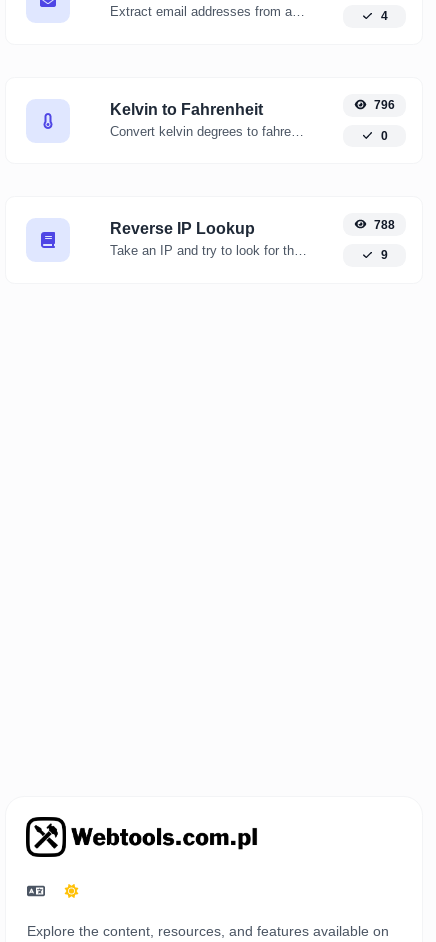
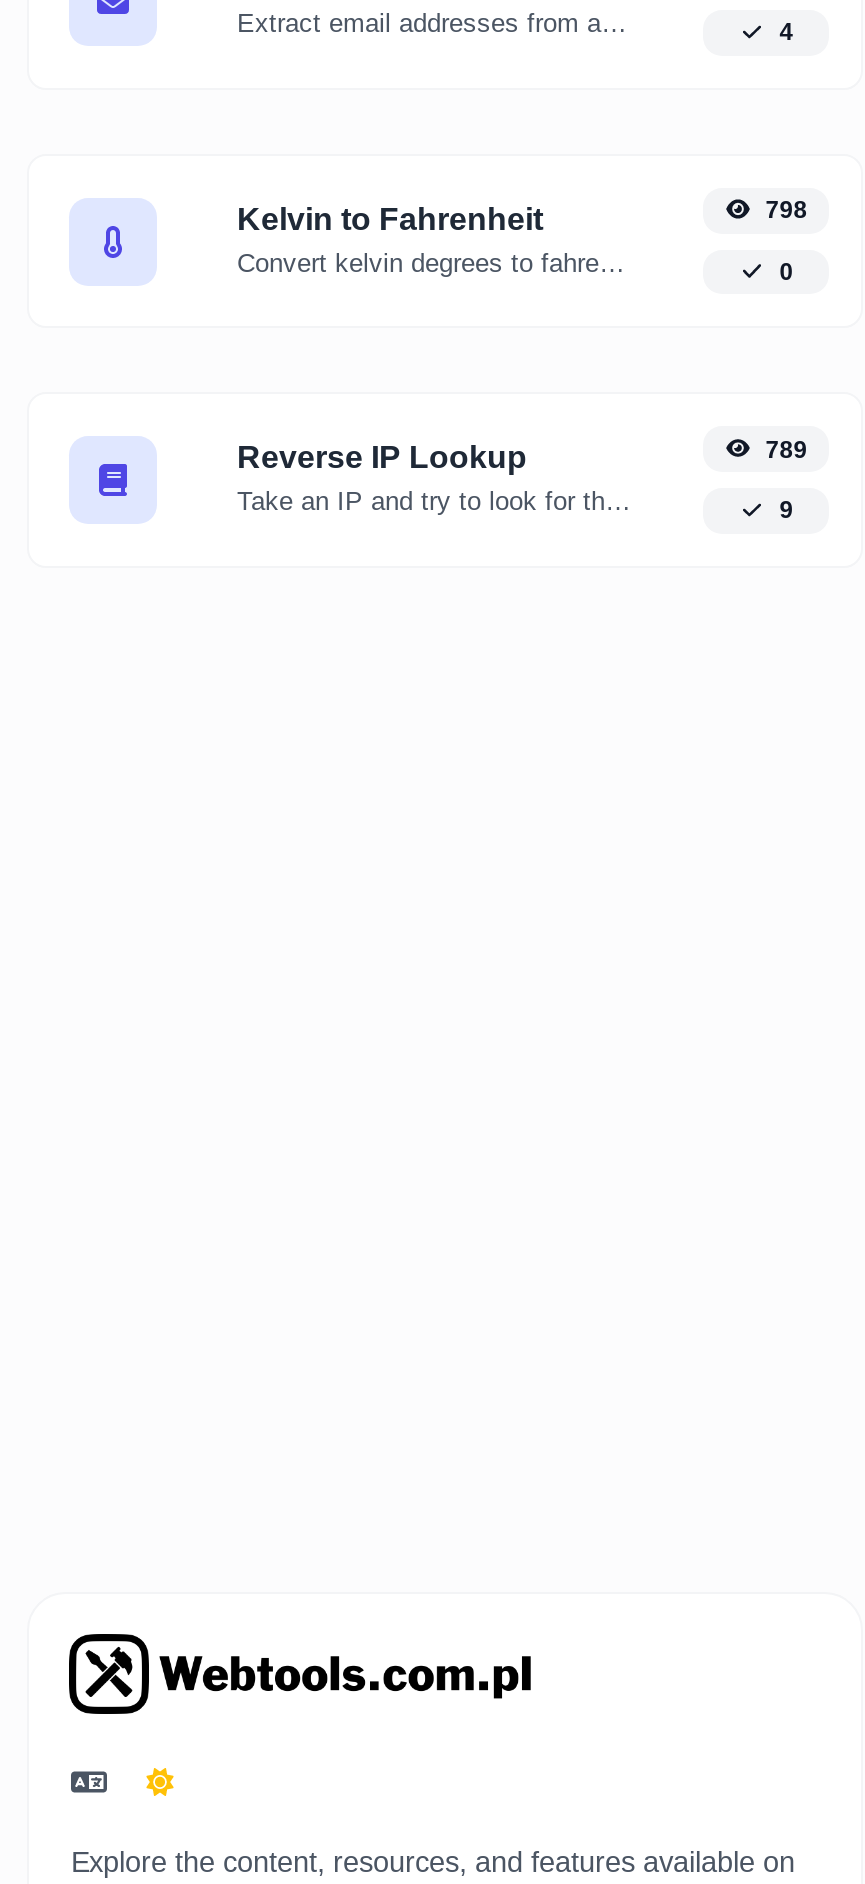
- 796
+ 798

- 788
+ 789
